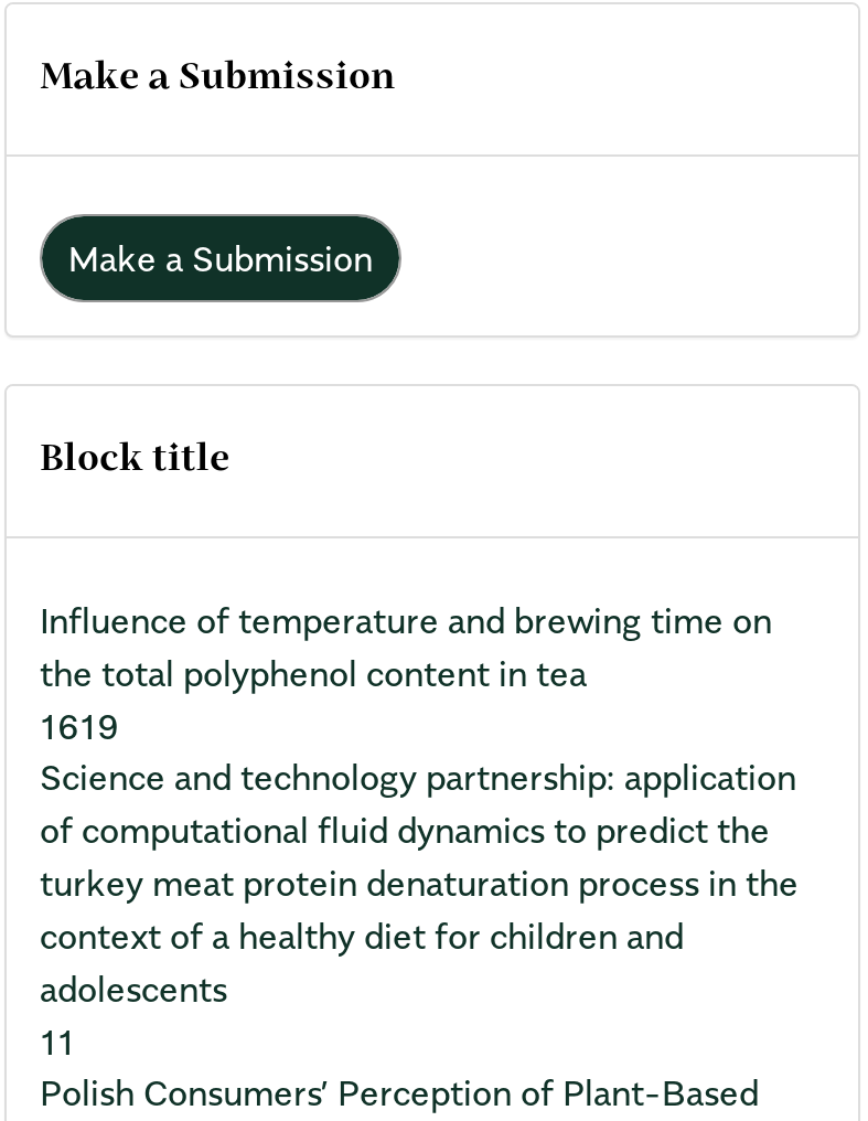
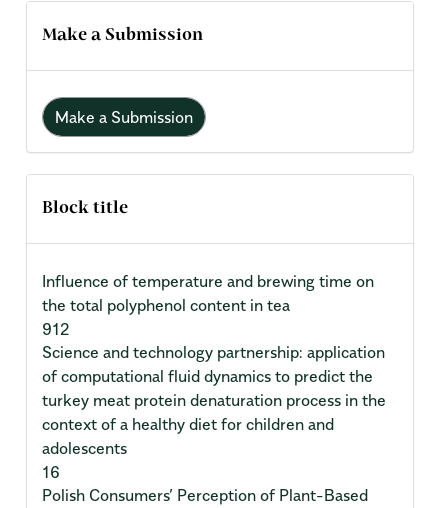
- 1619
+ 912

- 11
+ 16
